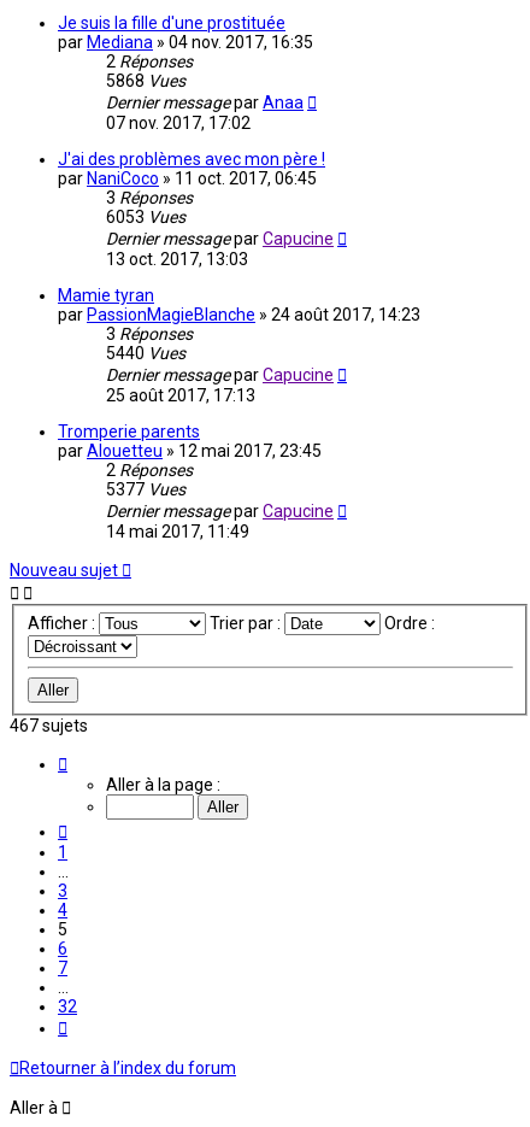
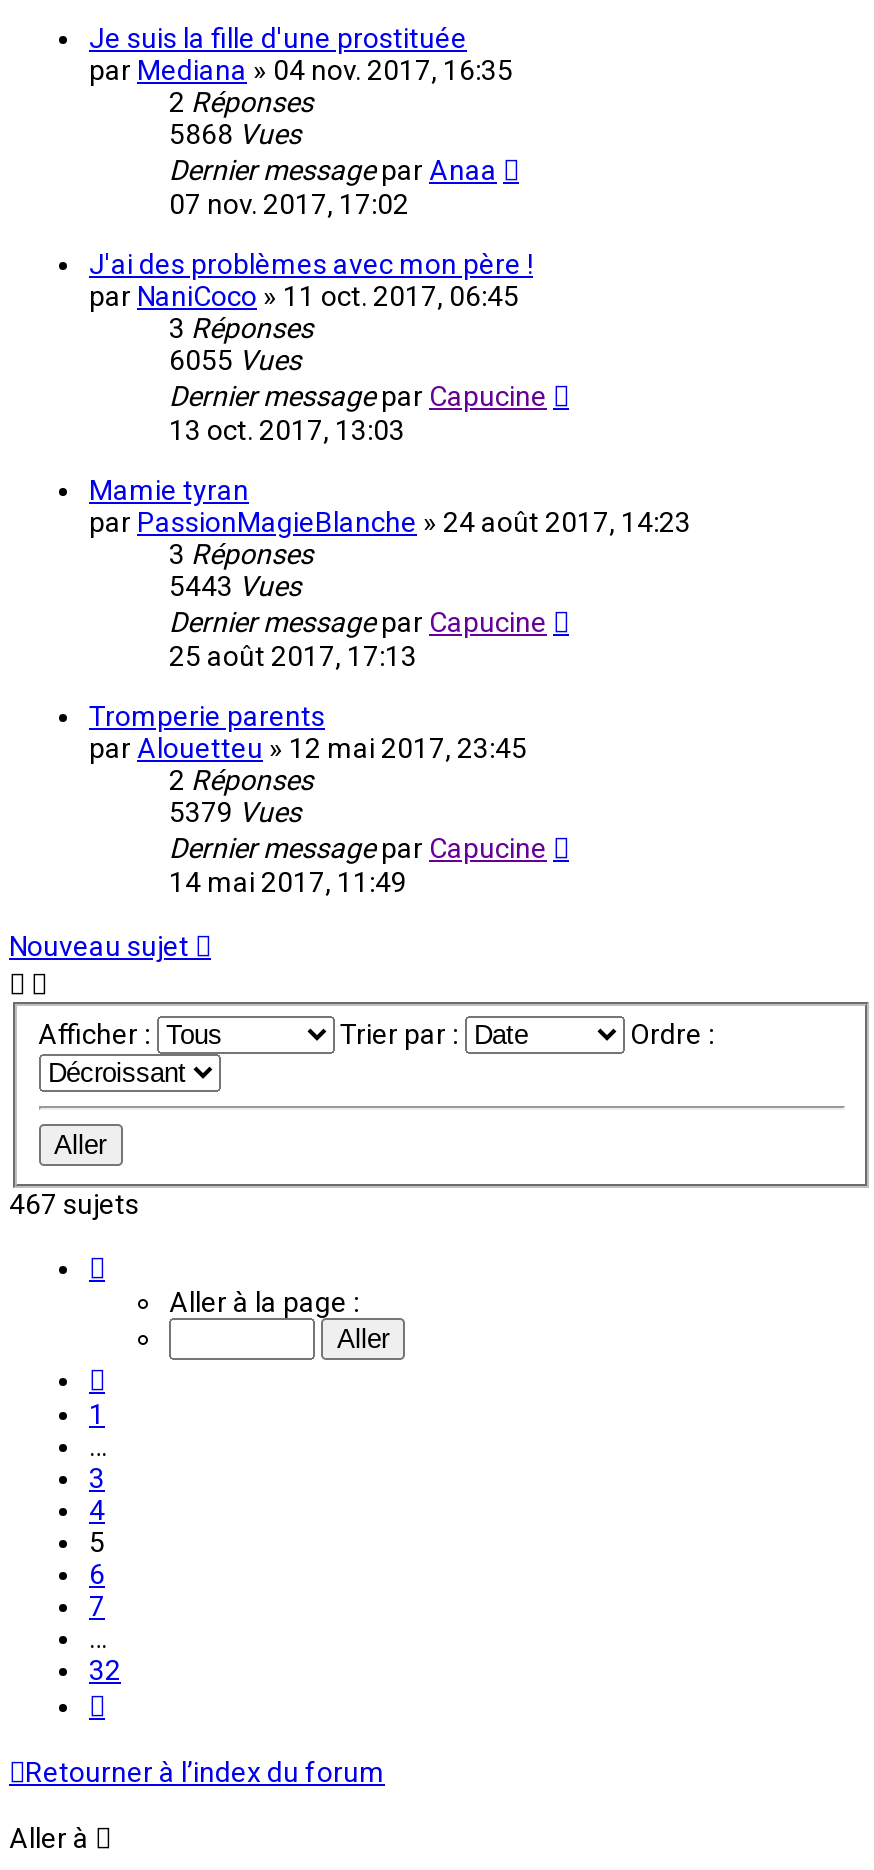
- 6053 Vues
+ 6055 Vues

- 5440 Vues
+ 5443 Vues

- 5377 Vues
+ 5379 Vues
